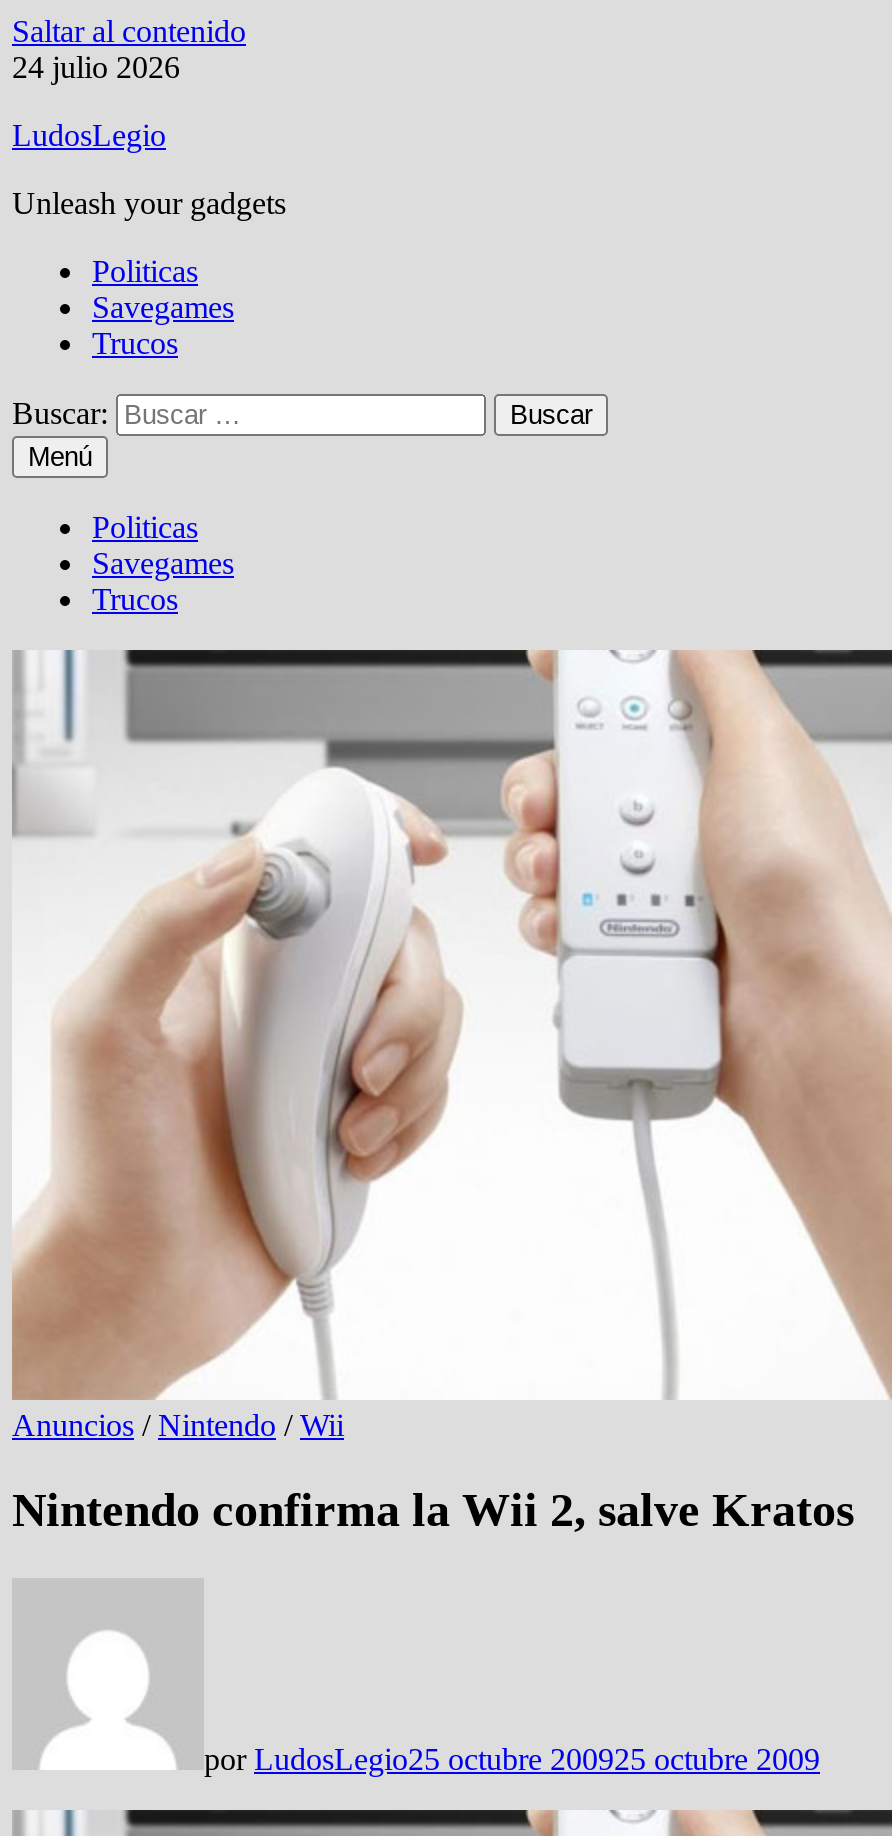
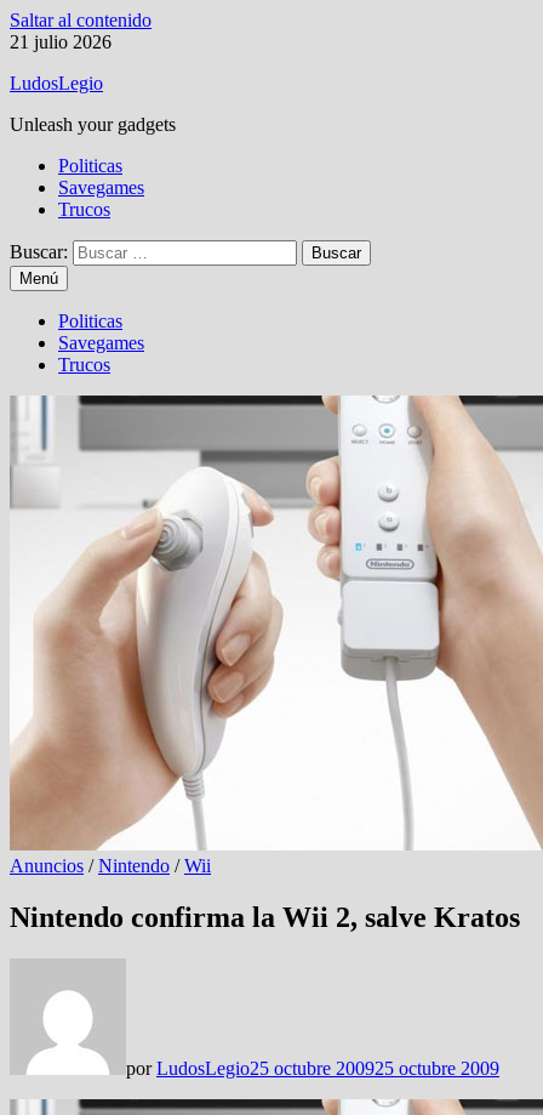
- 24 julio 2026
+ 21 julio 2026
